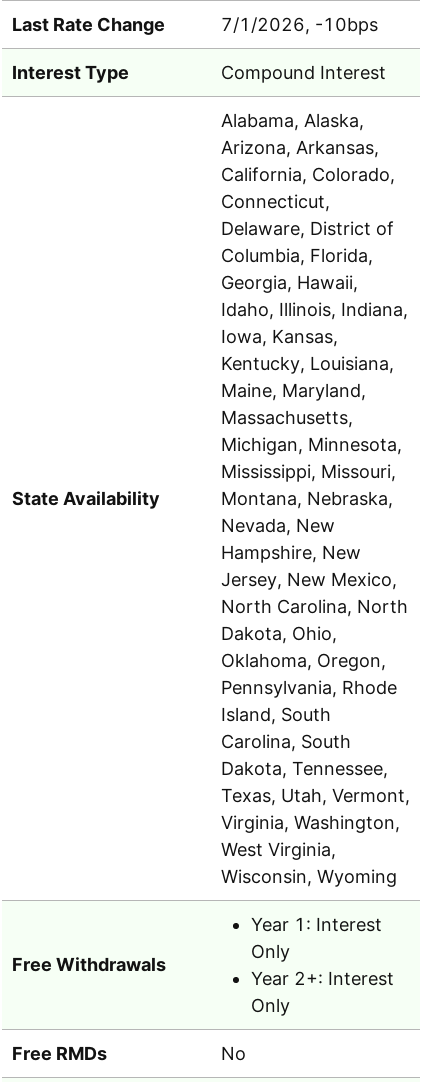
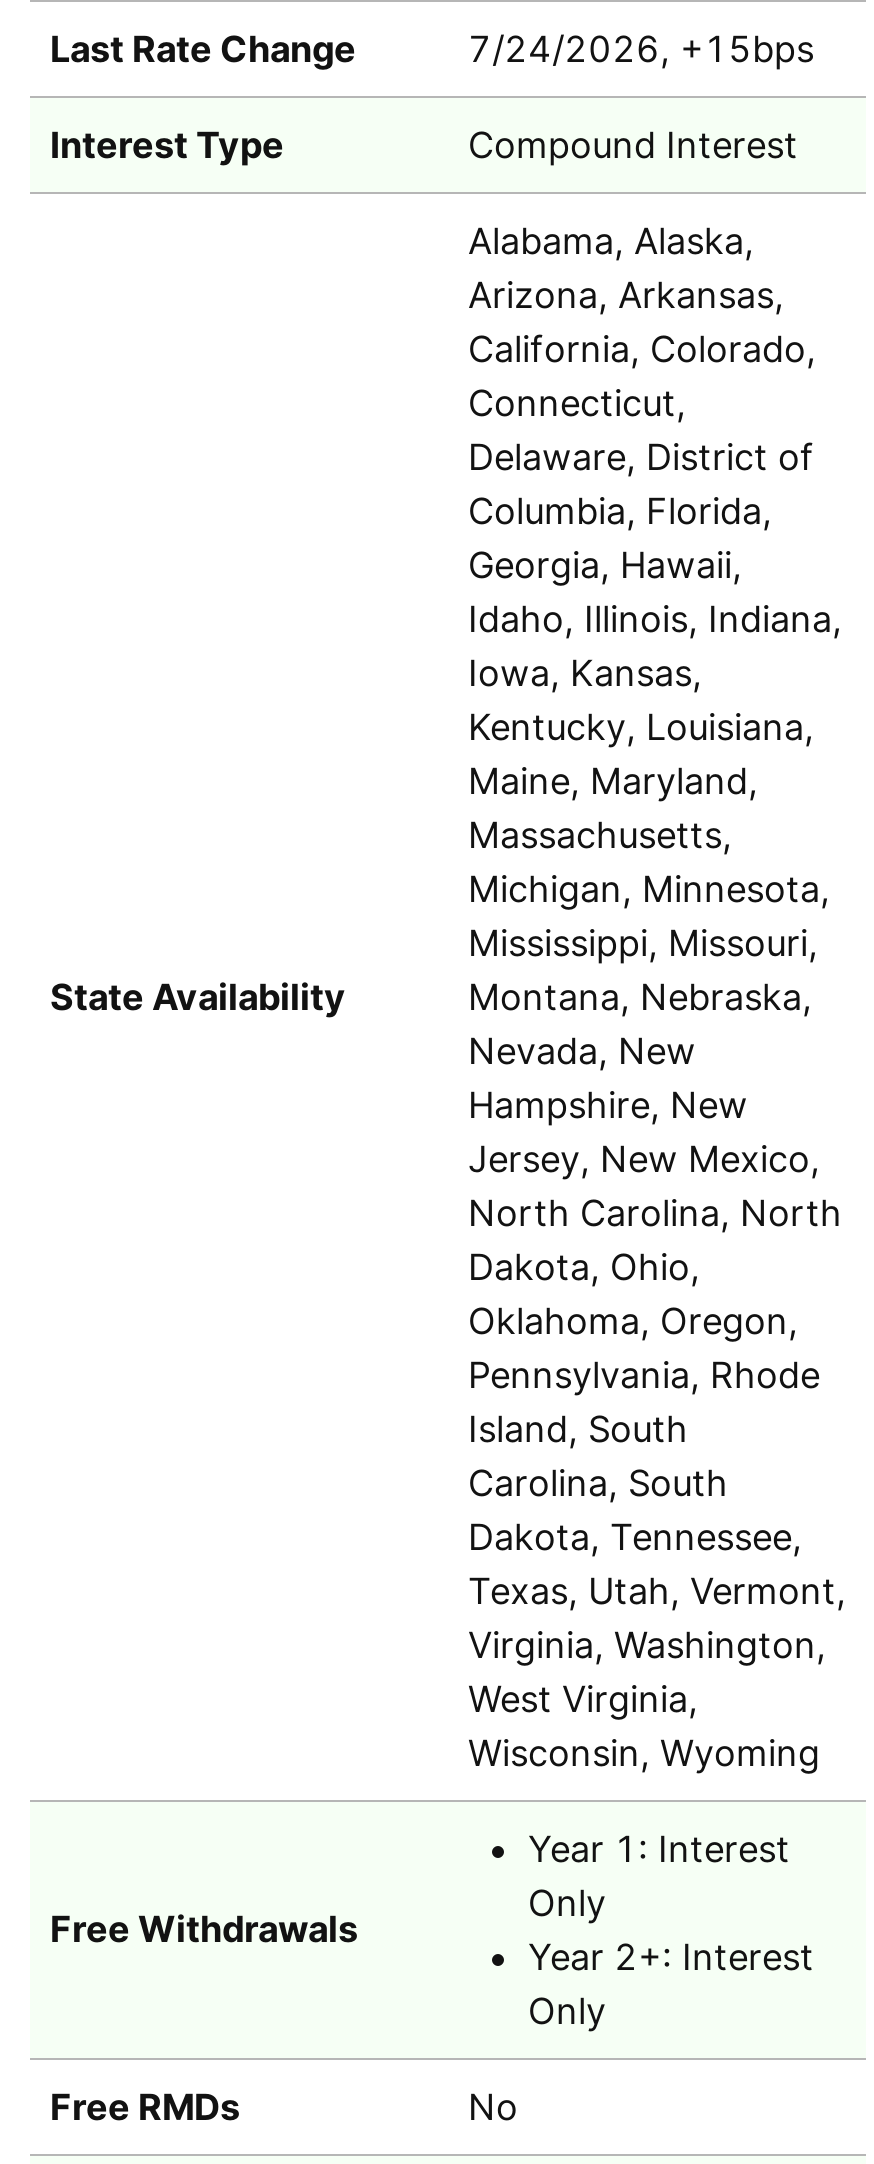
- 7/1/2026, -10bps
+ 7/24/2026, +15bps
